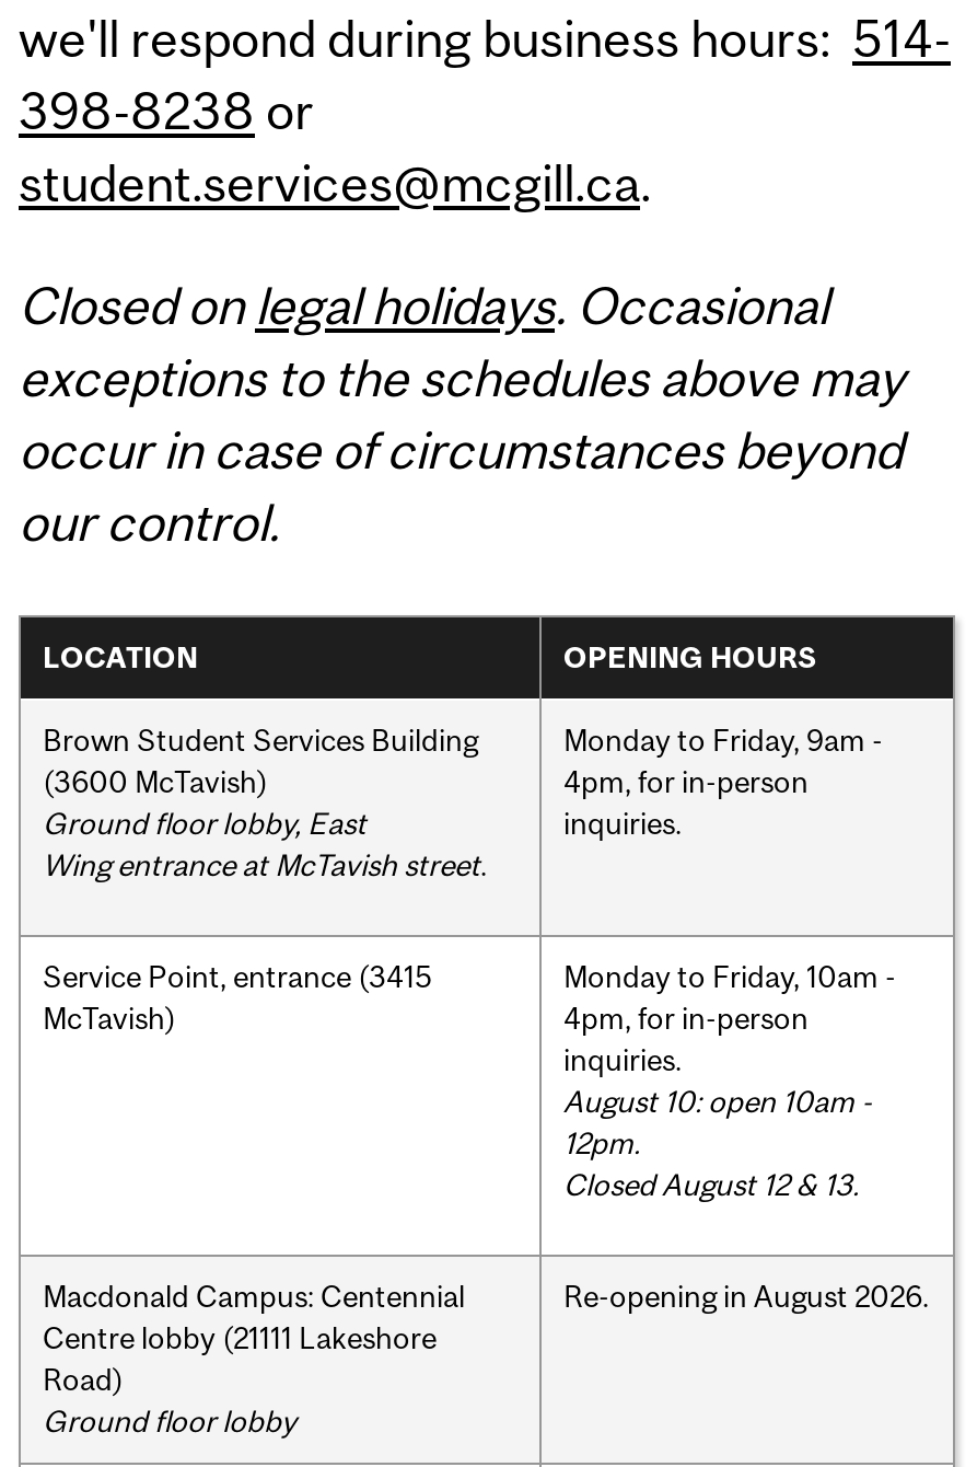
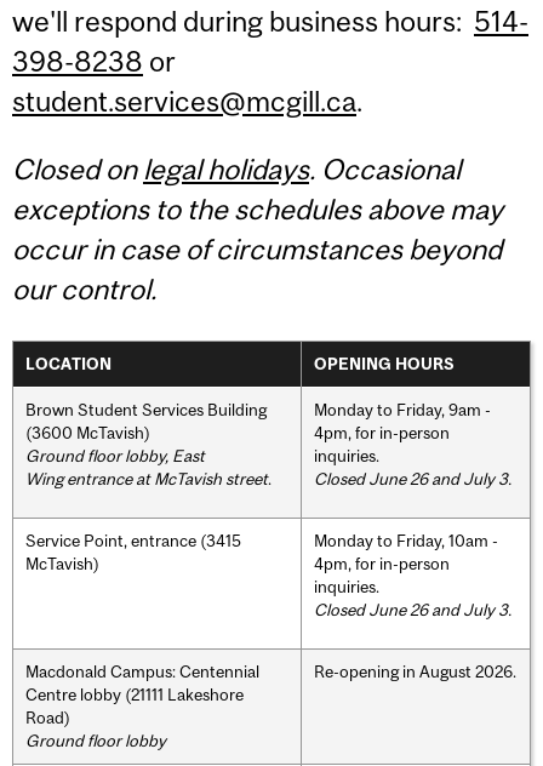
+ Closed June 26 and July 3.

- August 10: open 10am -
- 12pm.
- Closed August 12 & 13.
+ Closed June 26 and July 3.
